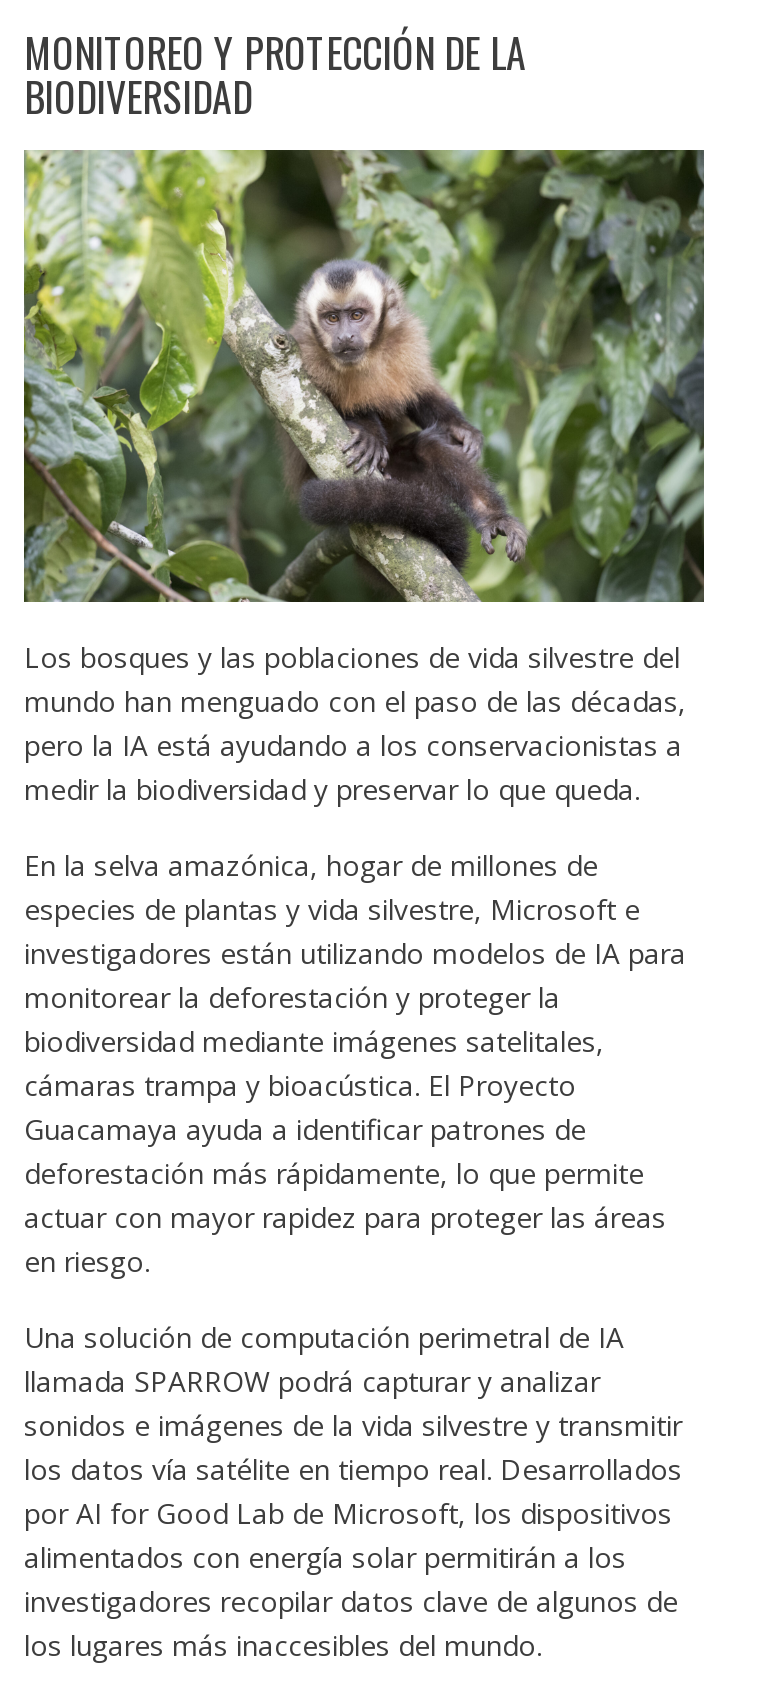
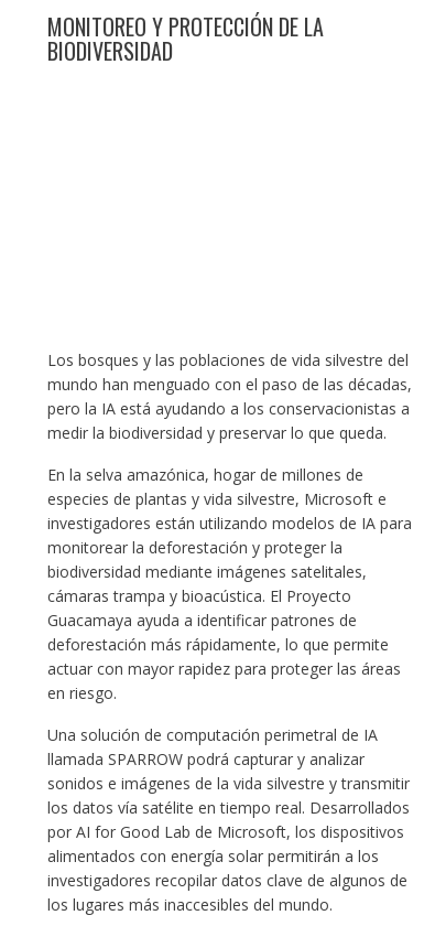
- [image]
